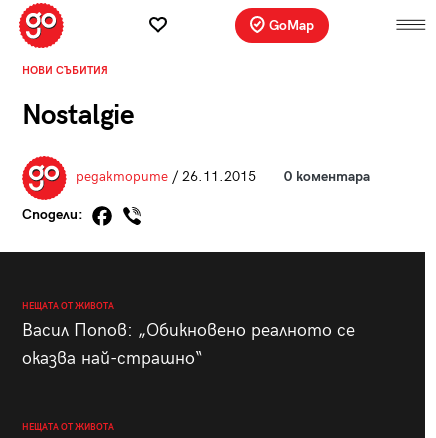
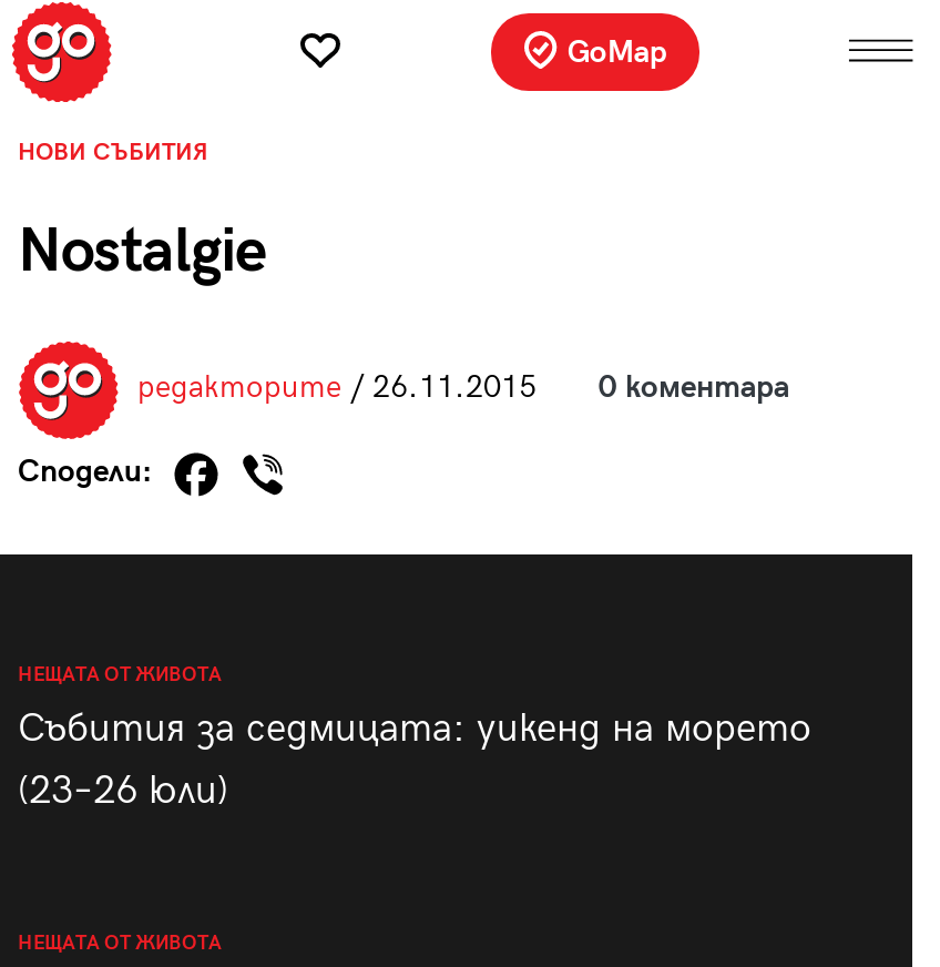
- Васил Попов: „Обикновено реалното се
- оказва най-страшно“
+ Събития за седмицата: уикенд на морето
+ (23–26 юли)
